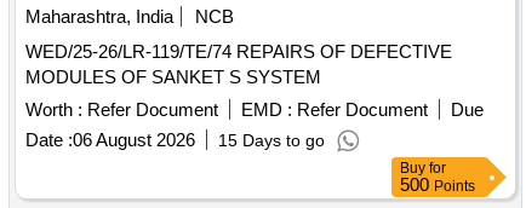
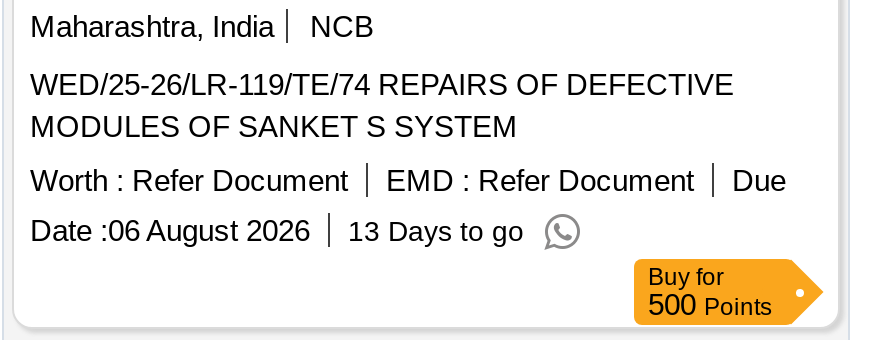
- Date : 06 August 2026 15 Days to go
+ Date : 06 August 2026 13 Days to go
